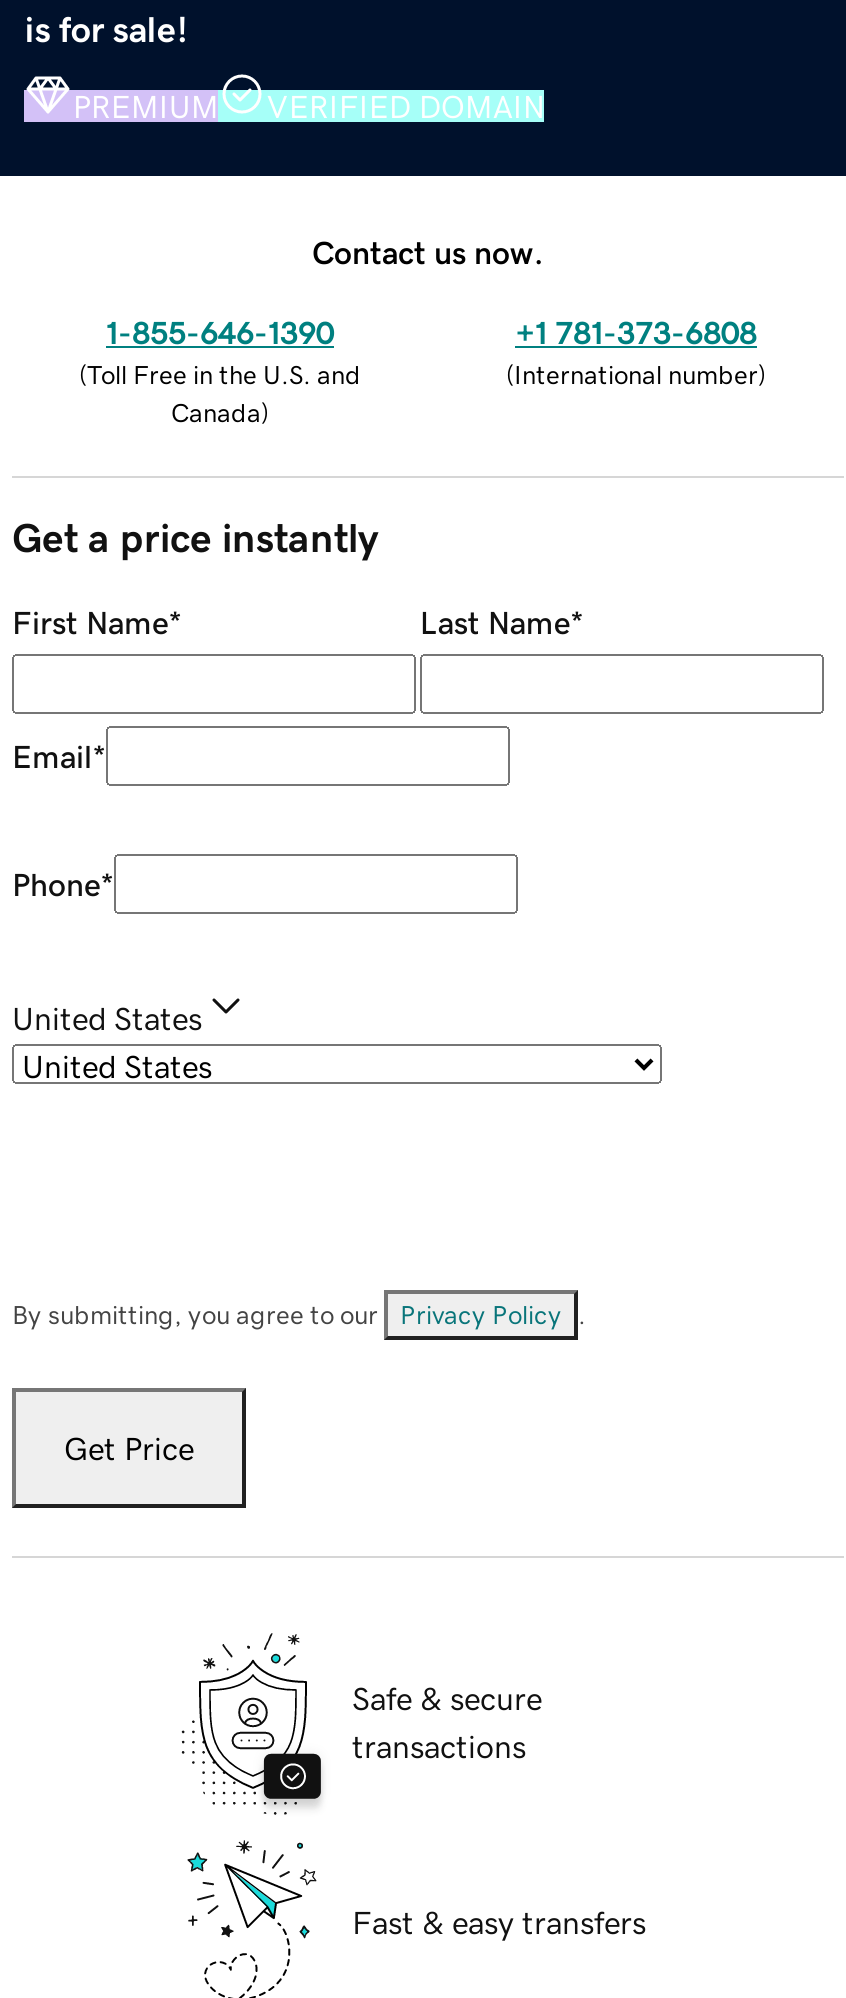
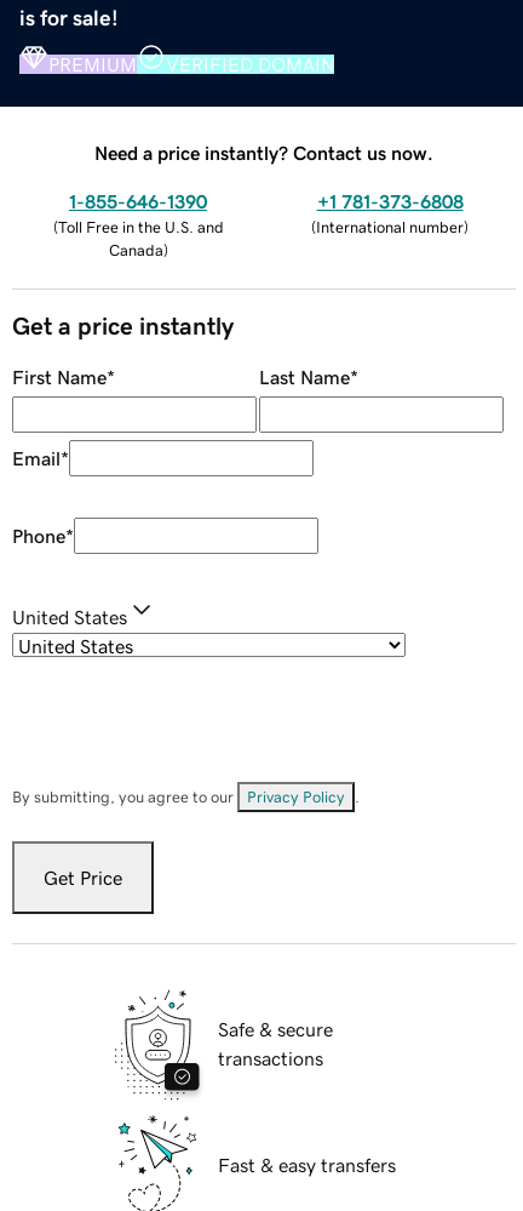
- Contact us now.
+ Need a price instantly? Contact us now.
